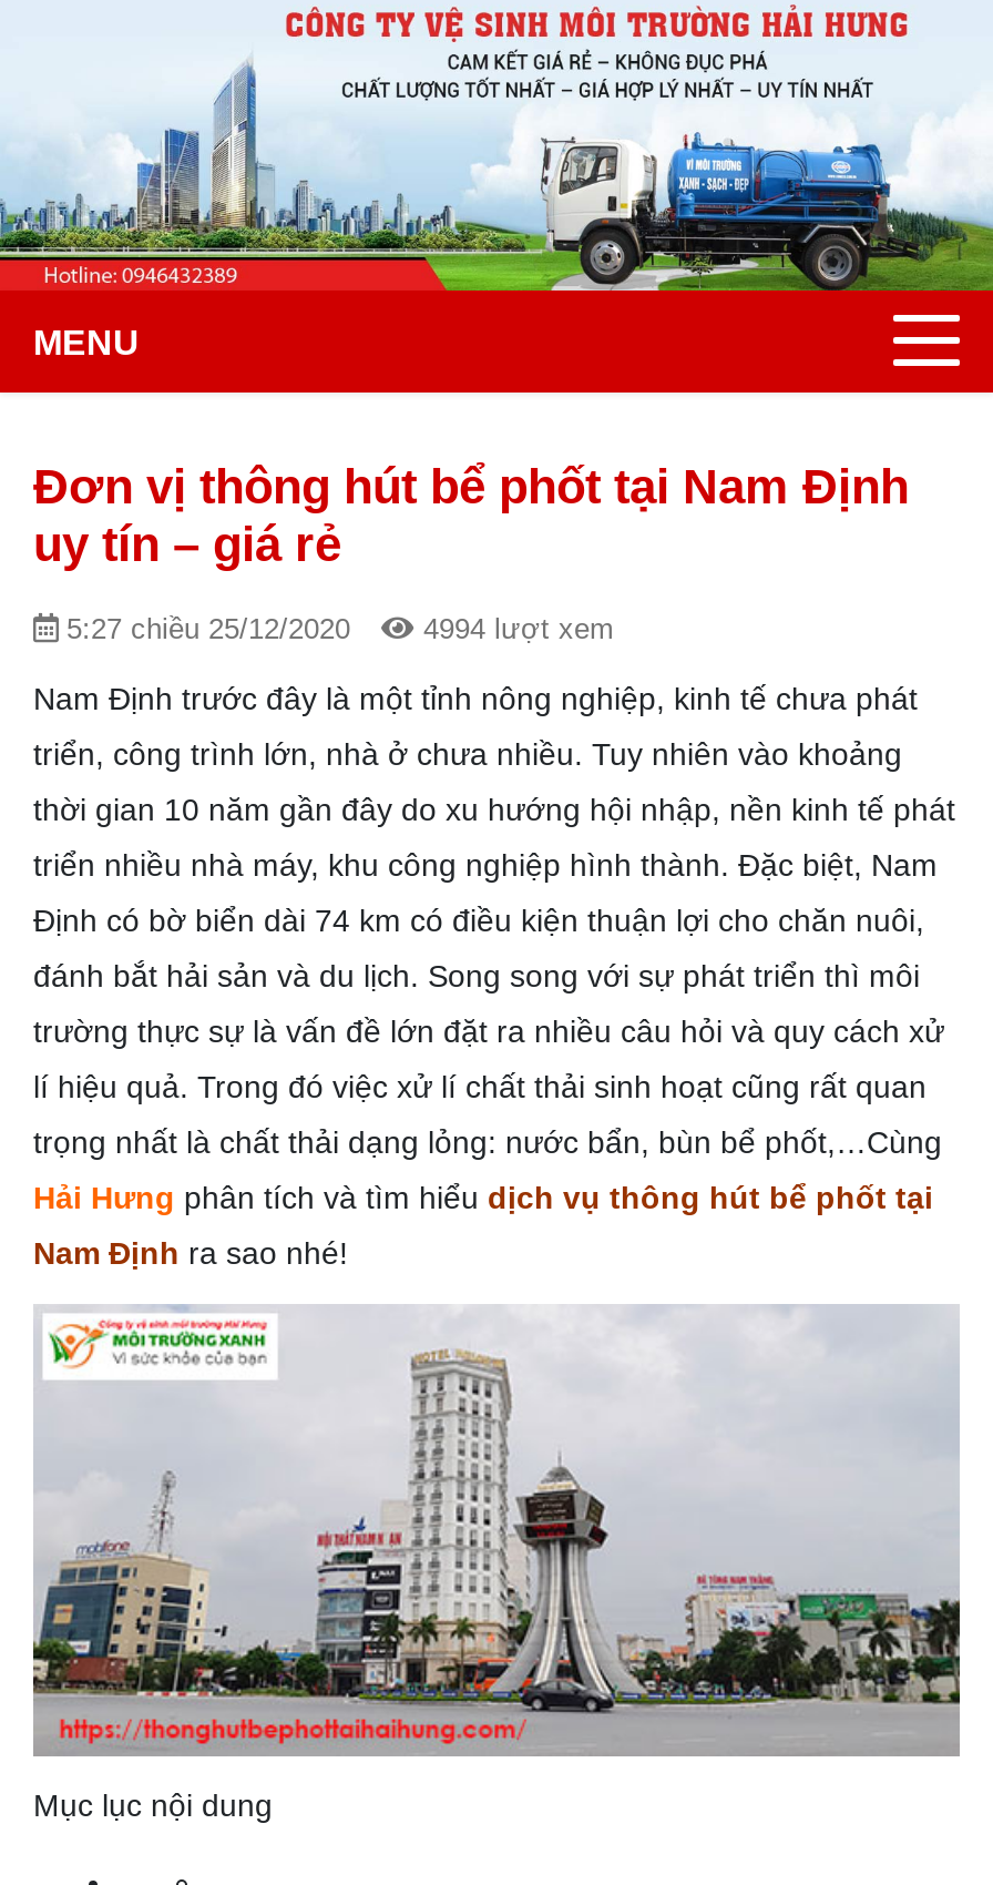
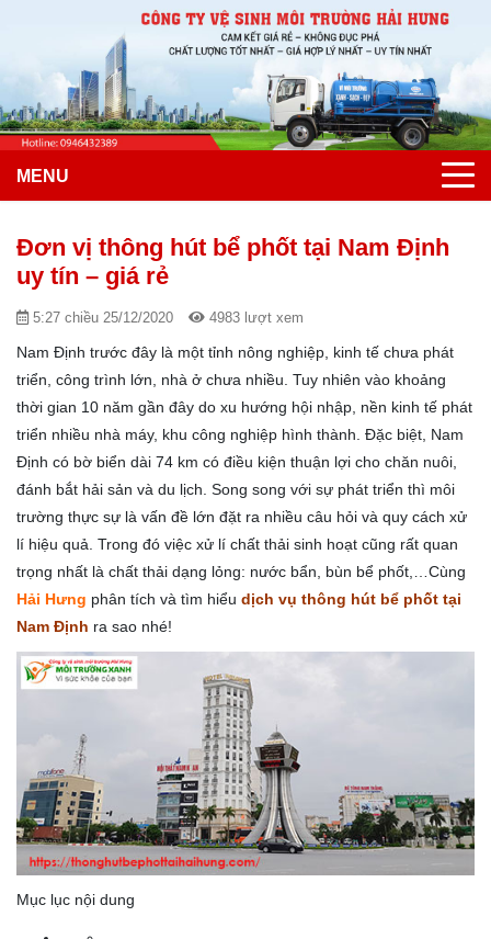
- 5:27 chiều 25/12/2020 4994 lượt xem
+ 5:27 chiều 25/12/2020 4983 lượt xem
